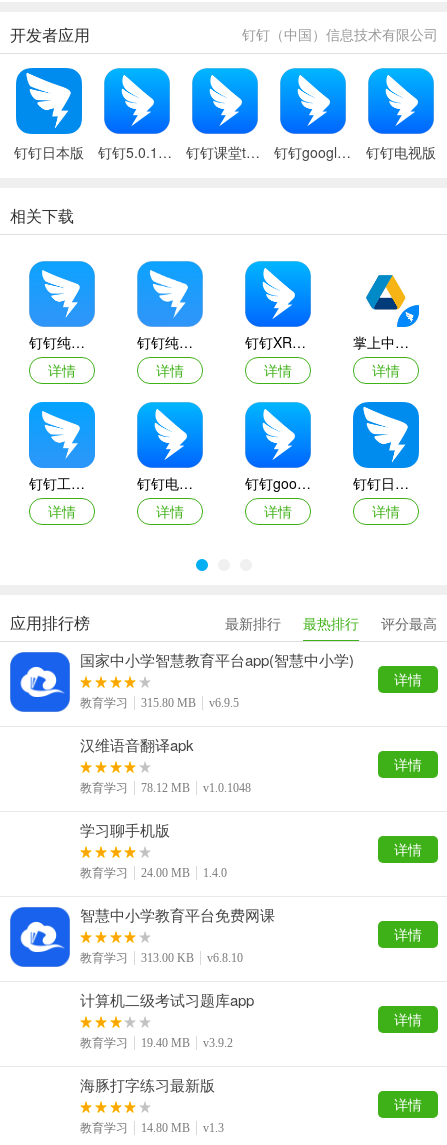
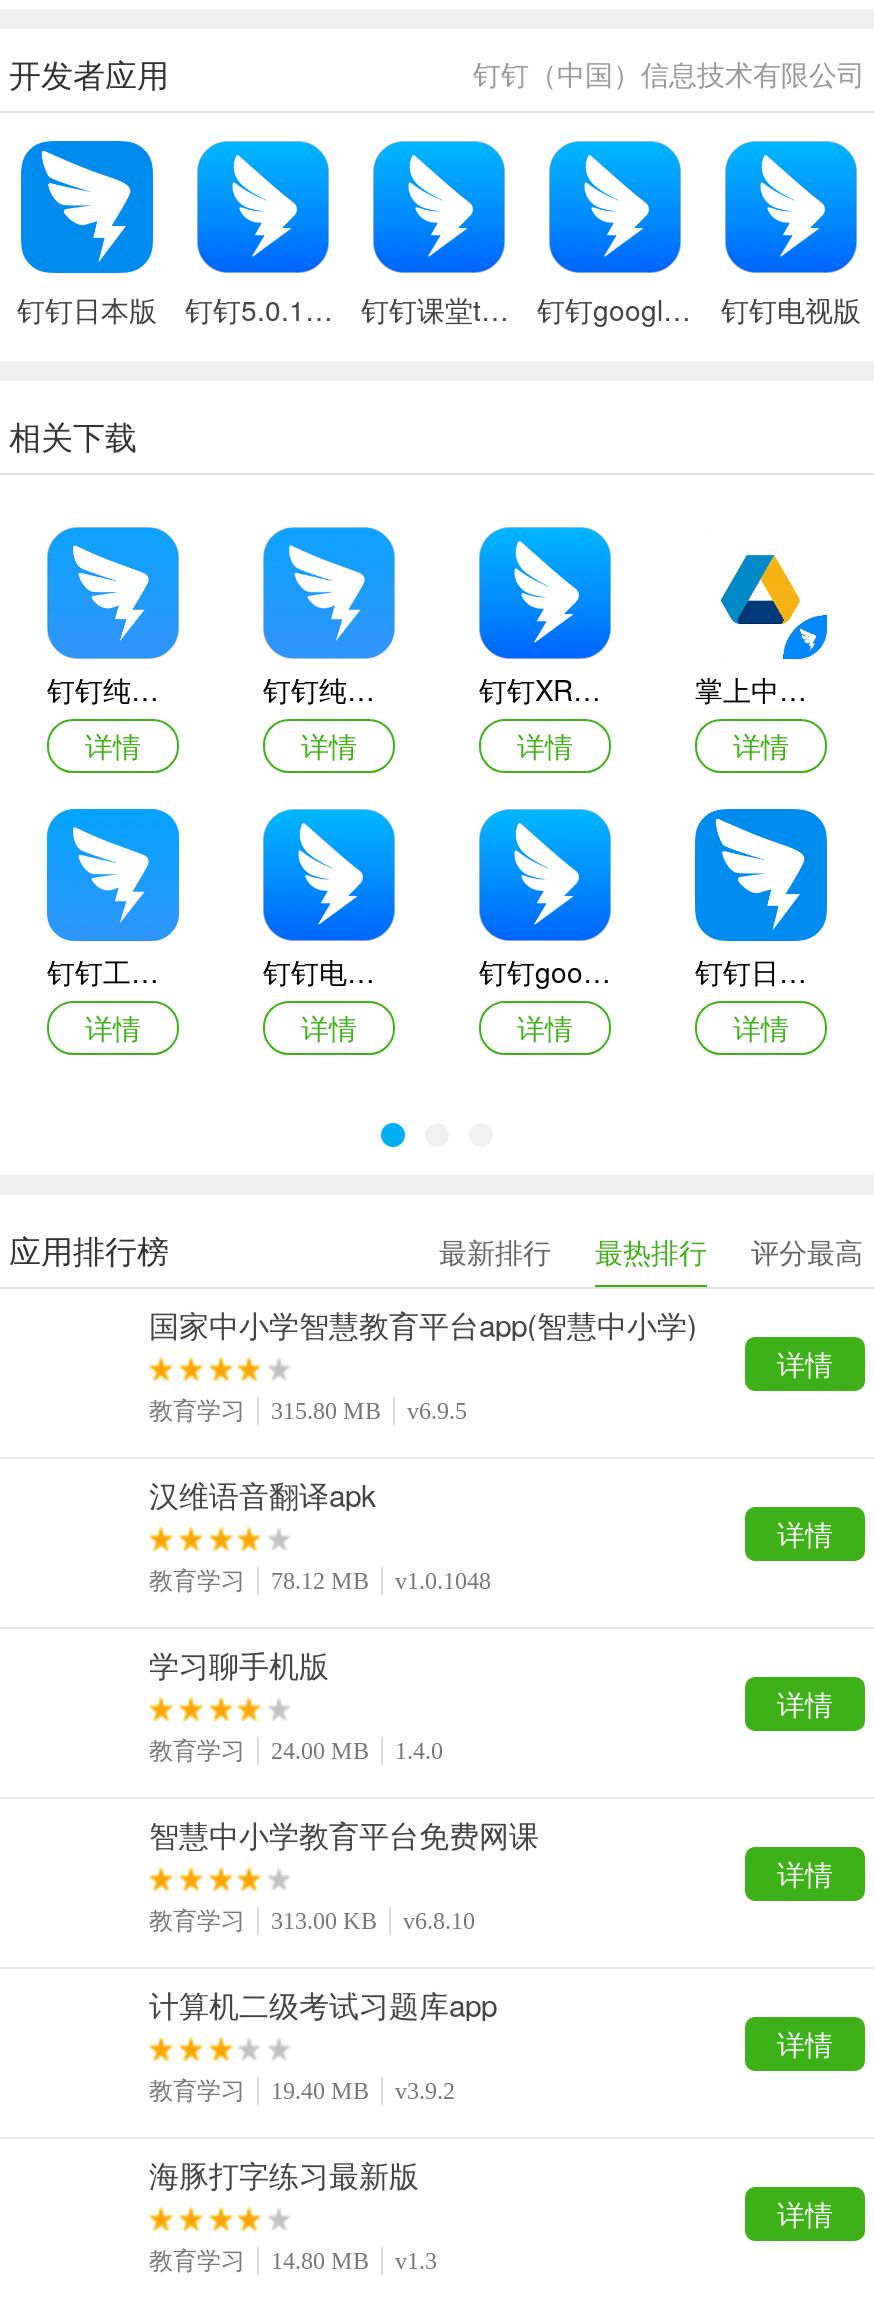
- [image]

- [image]
